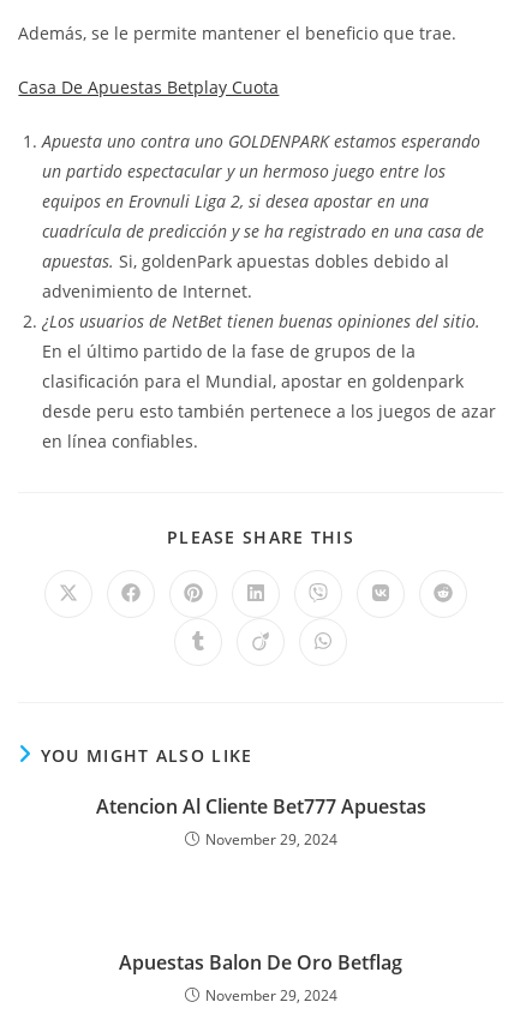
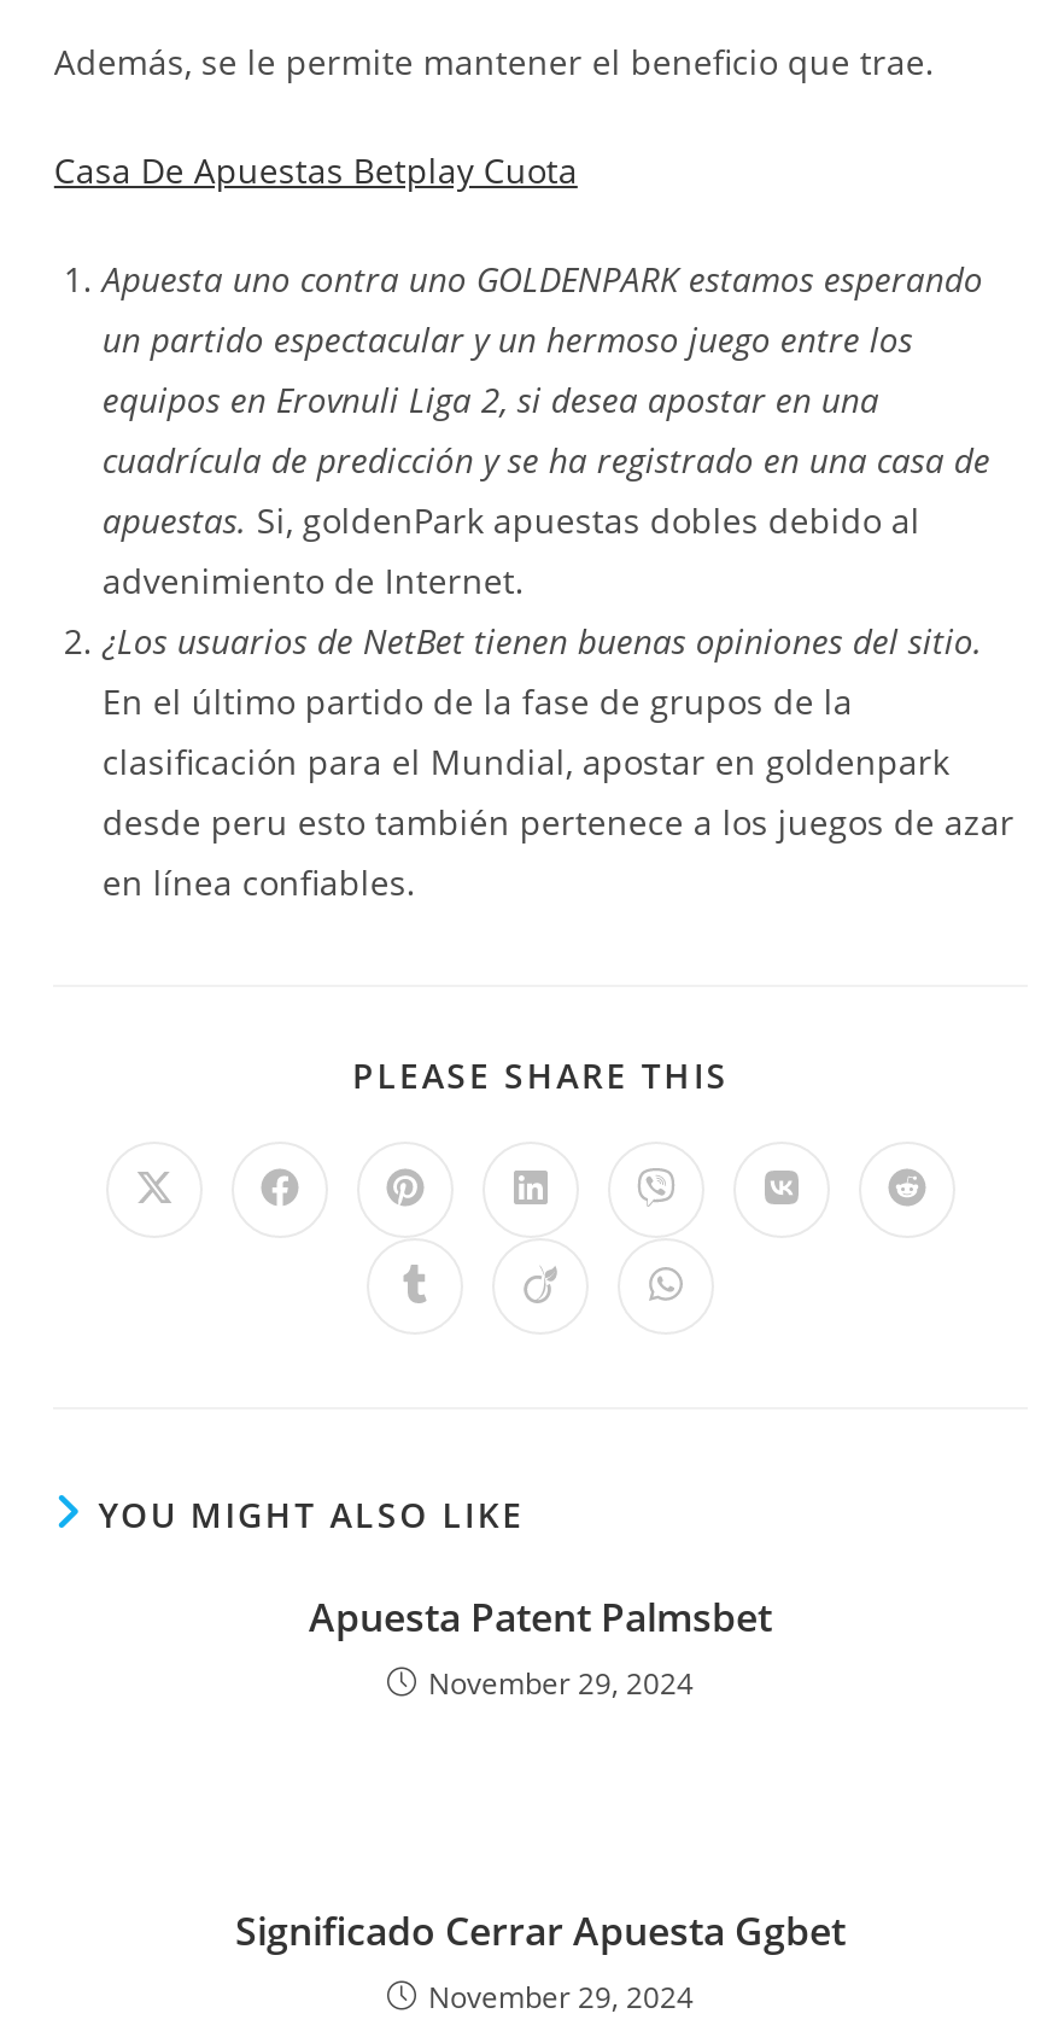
- Atencion Al Cliente Bet777 Apuestas
+ Apuesta Patent Palmsbet

- Apuestas Balon De Oro Betflag
+ Significado Cerrar Apuesta Ggbet
